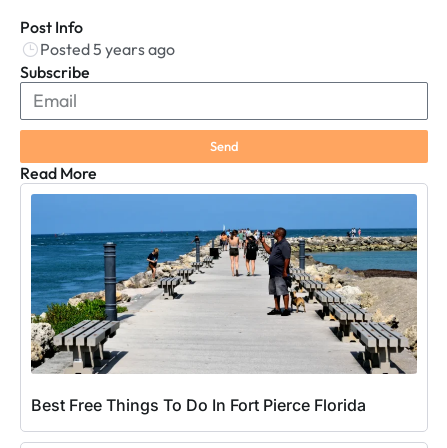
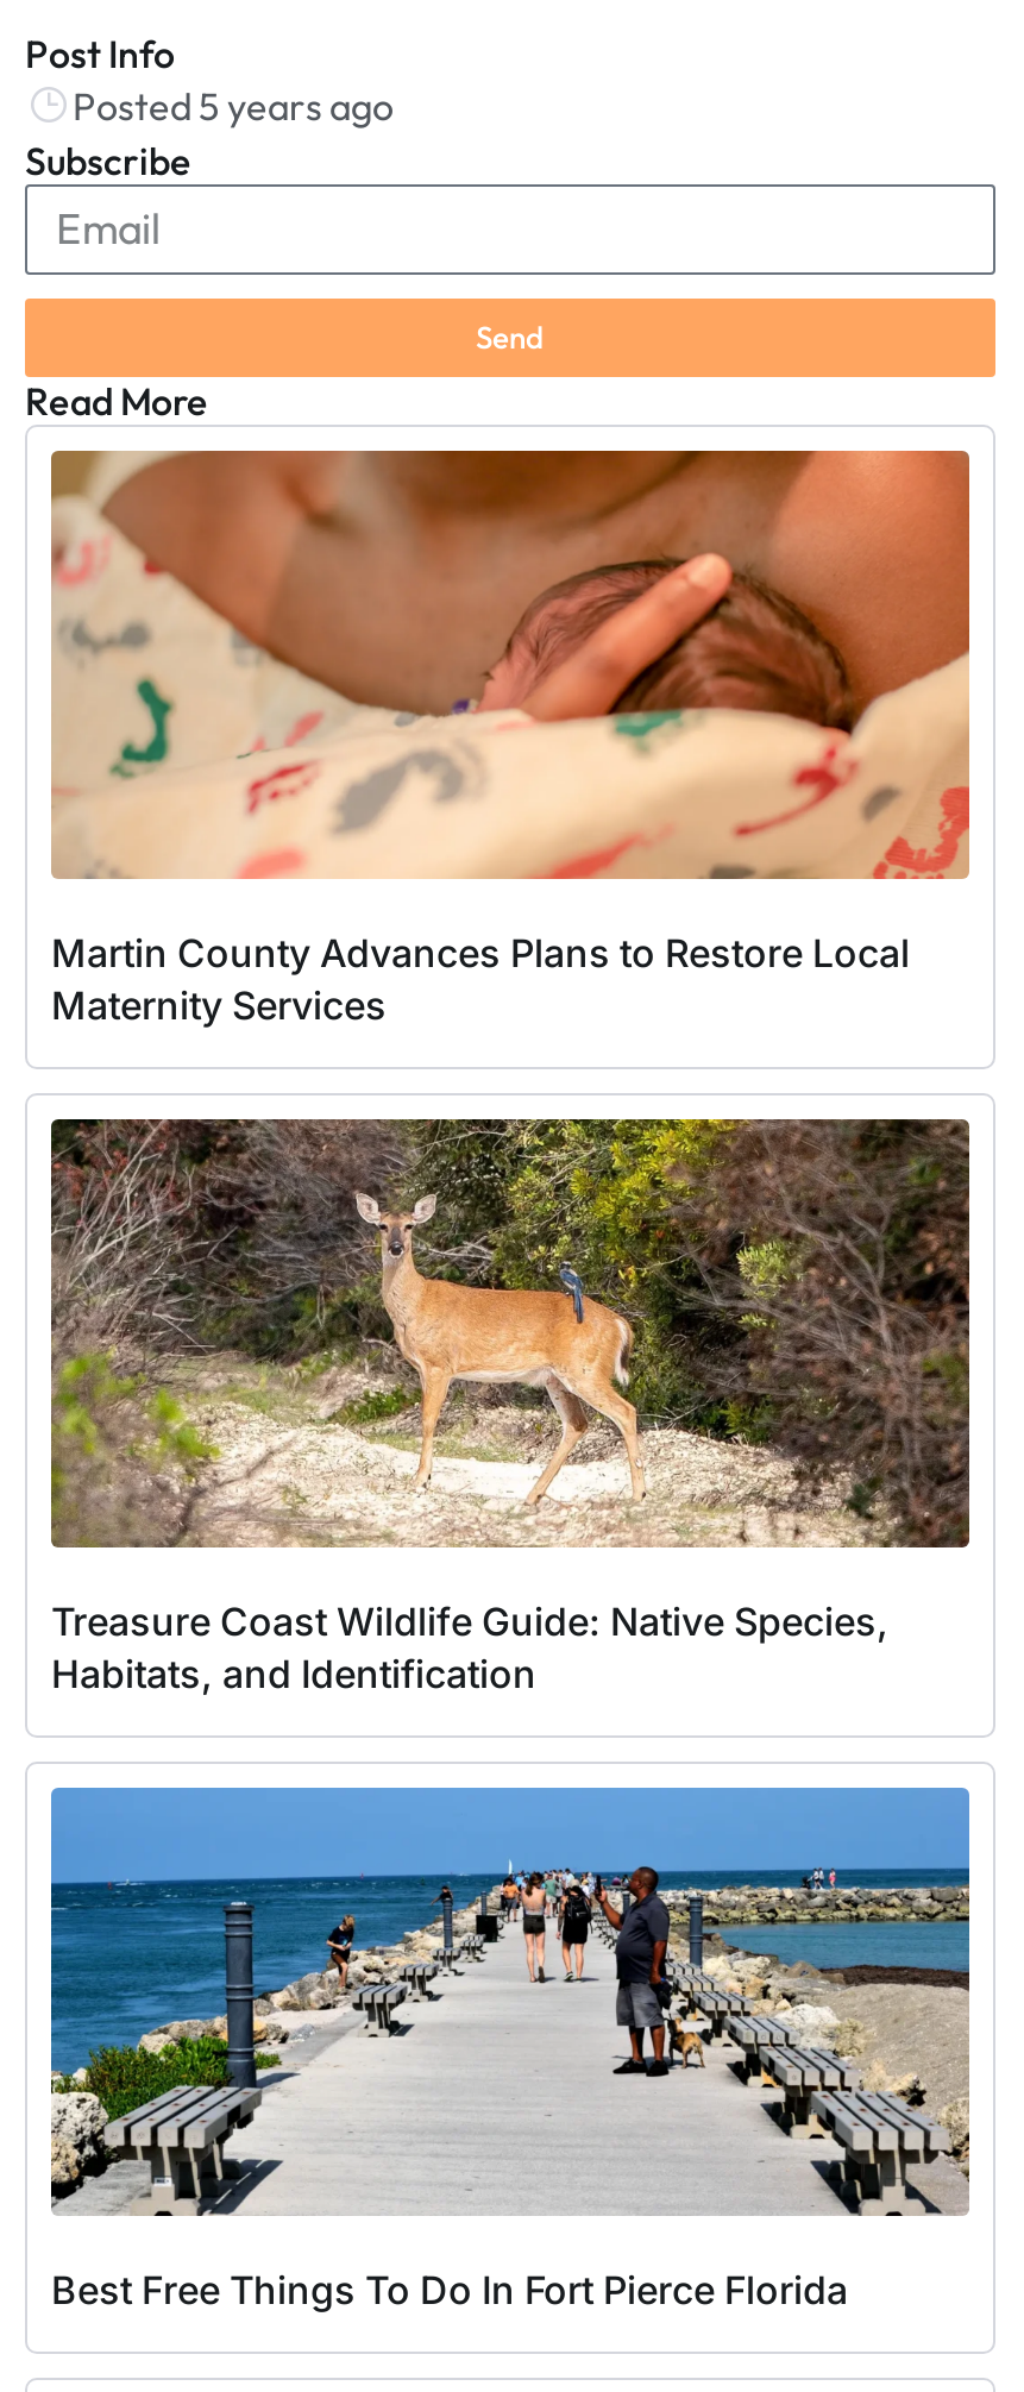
+ [image]
+ Martin County Advances Plans to Restore Local
+ Maternity Services

+ [image]
+ Treasure Coast Wildlife Guide: Native Species,
+ Habitats, and Identification
